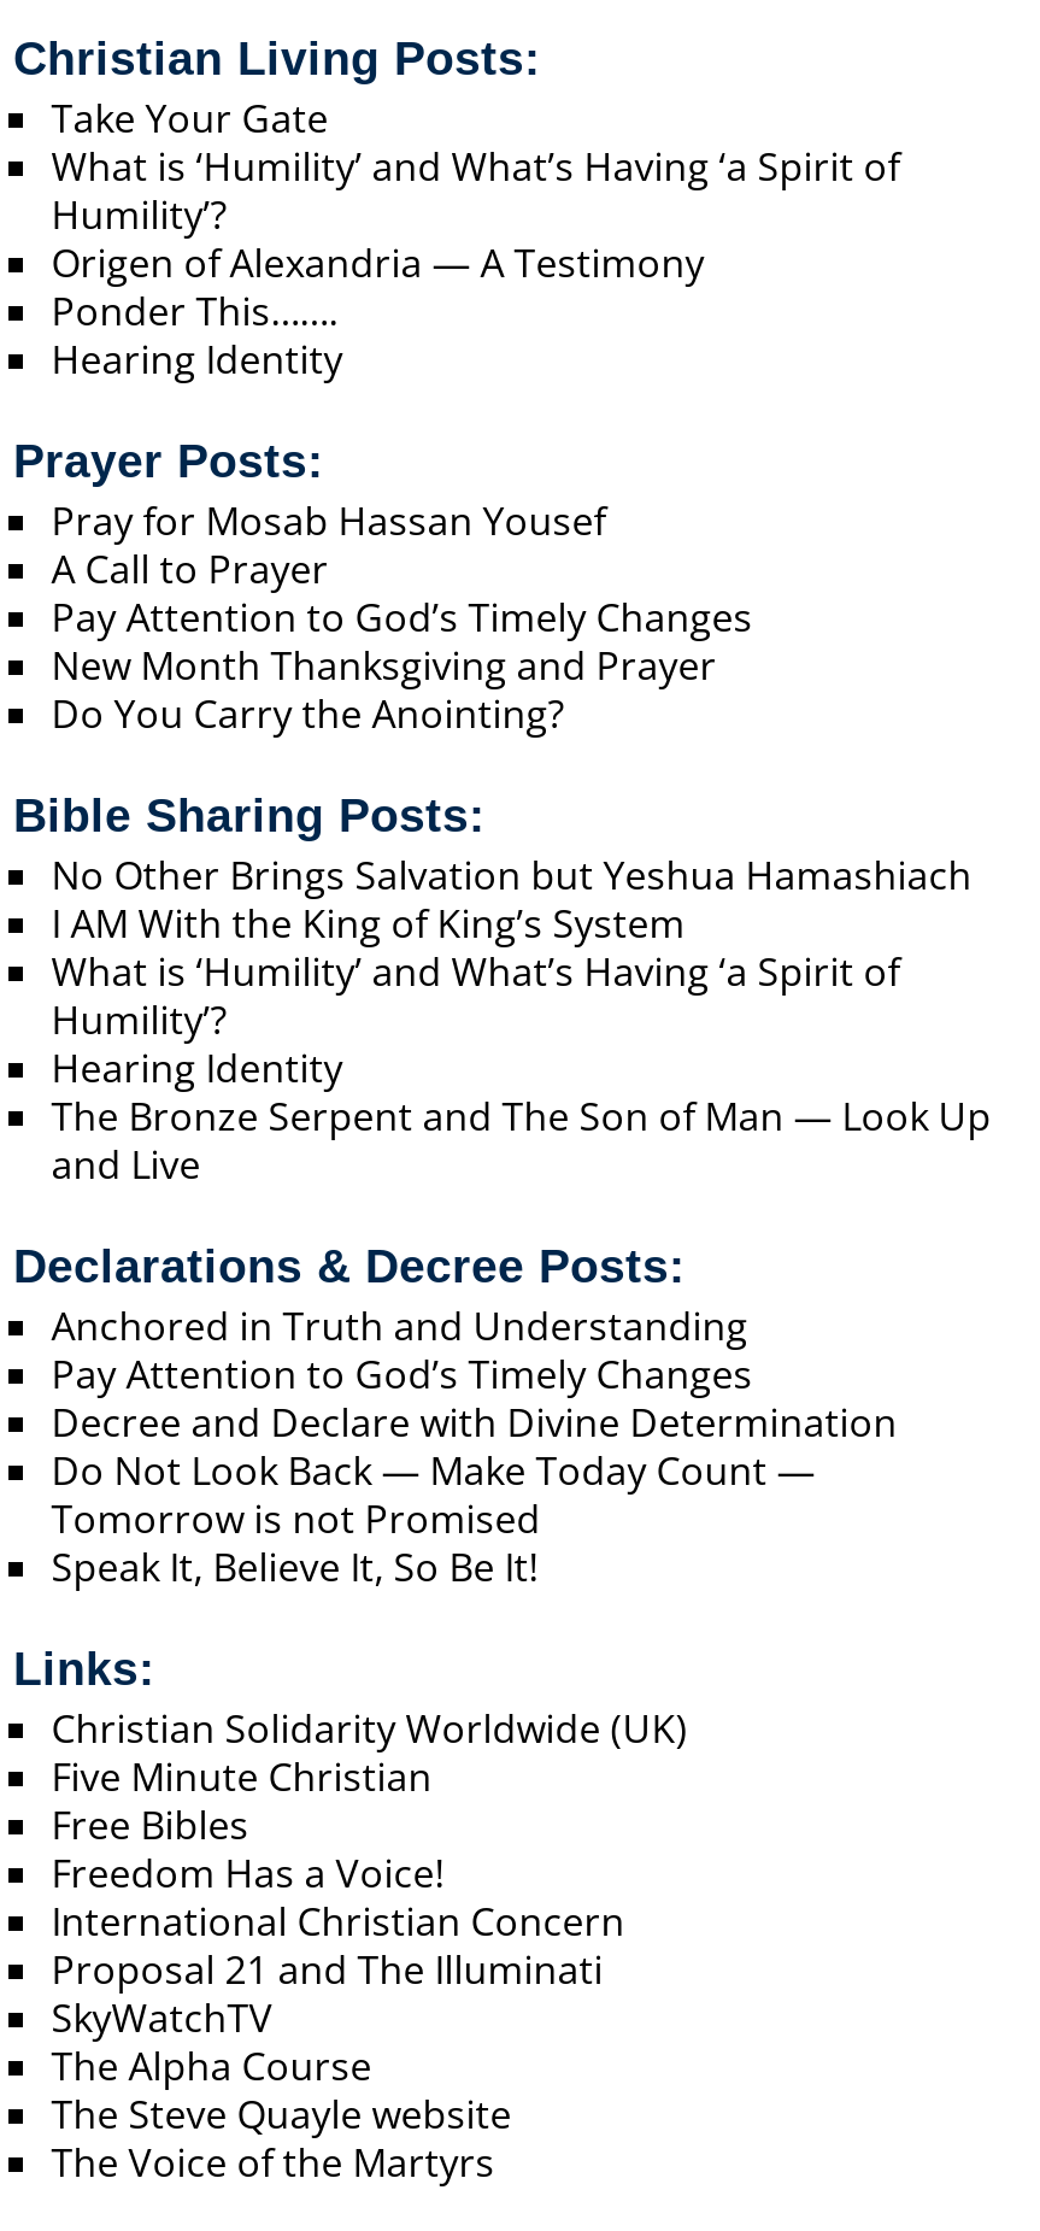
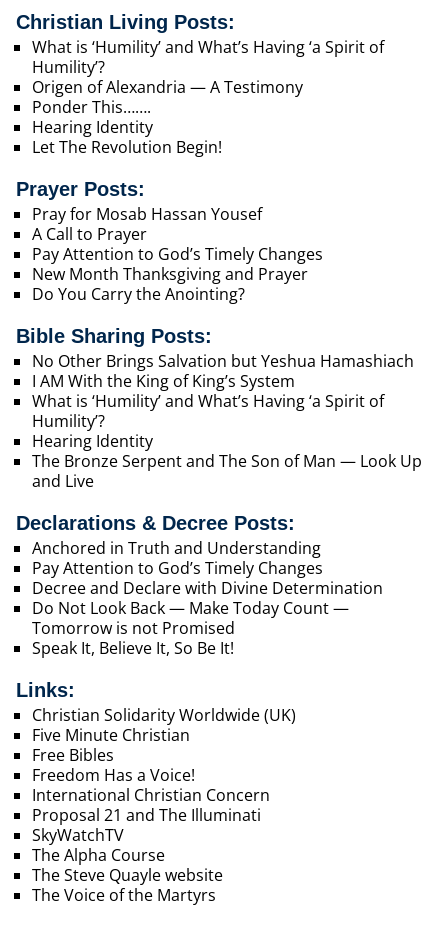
- Take Your Gate

moved up: What is ‘Humility’ and What’s Having ‘a Spirit of | Humility’? | Origen of Alexandria — A Testimony | Ponder This……. | Hearing Identity

+ Let The Revolution Begin!
